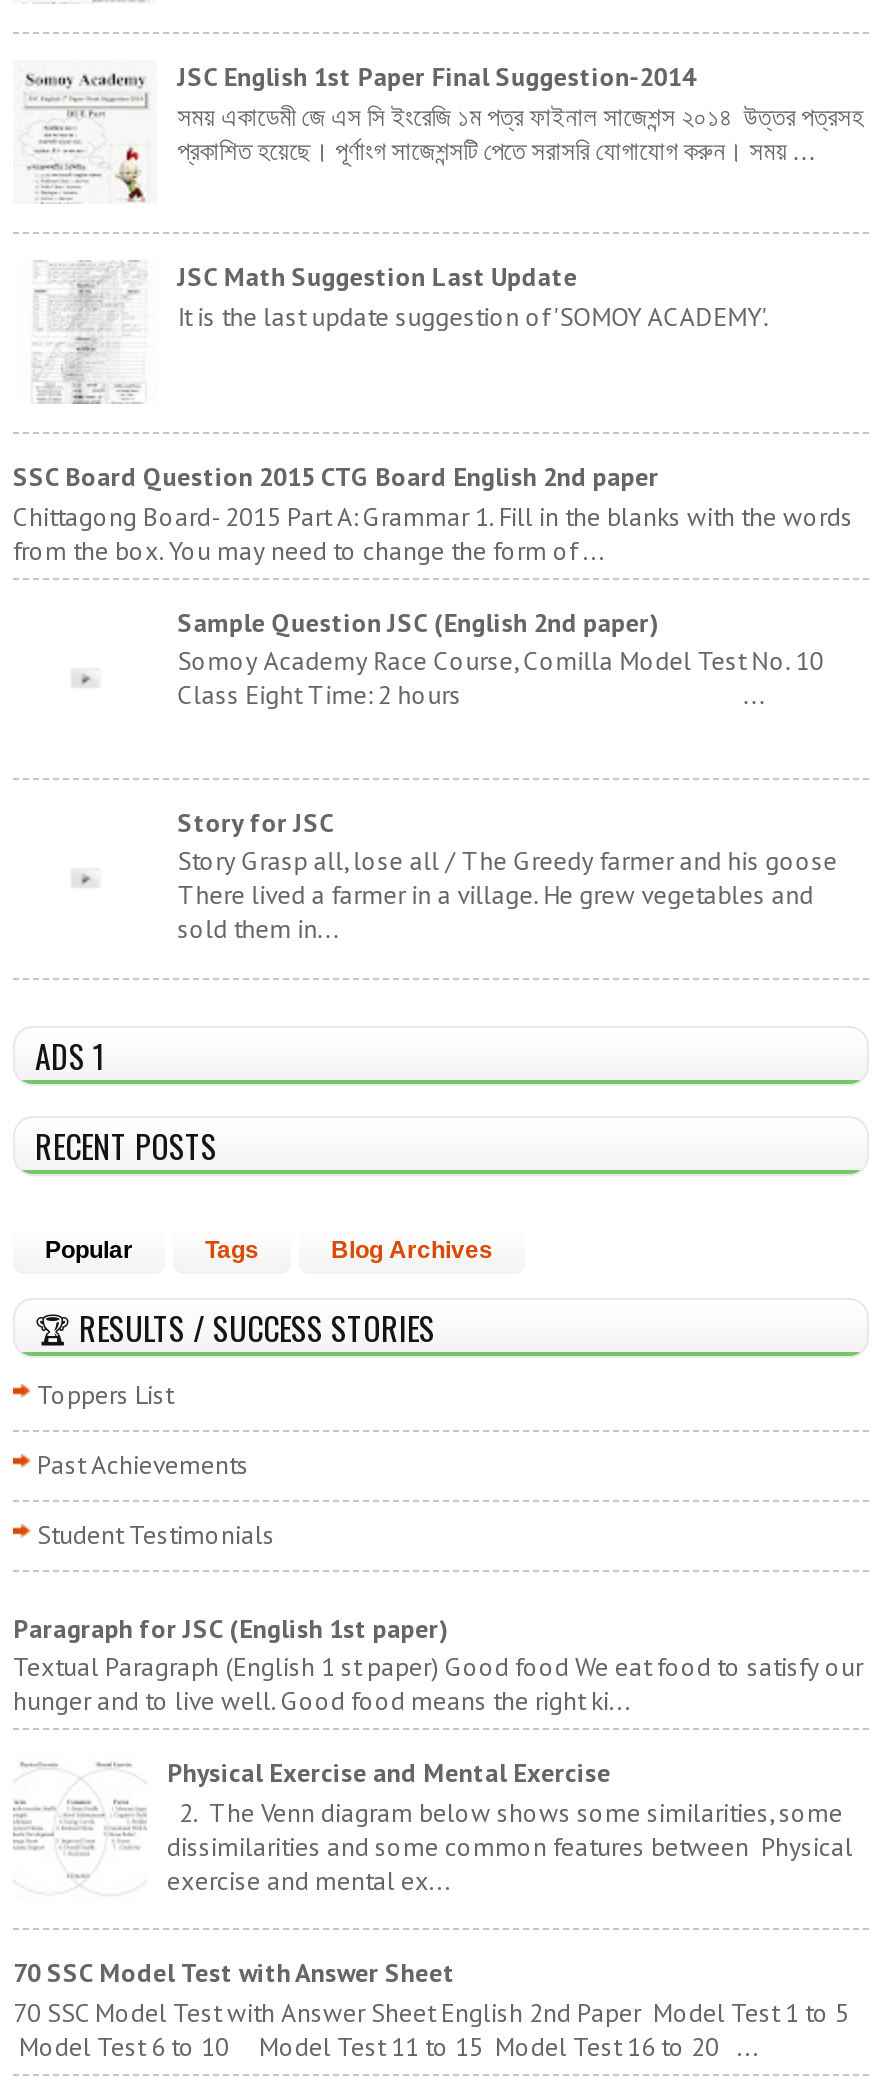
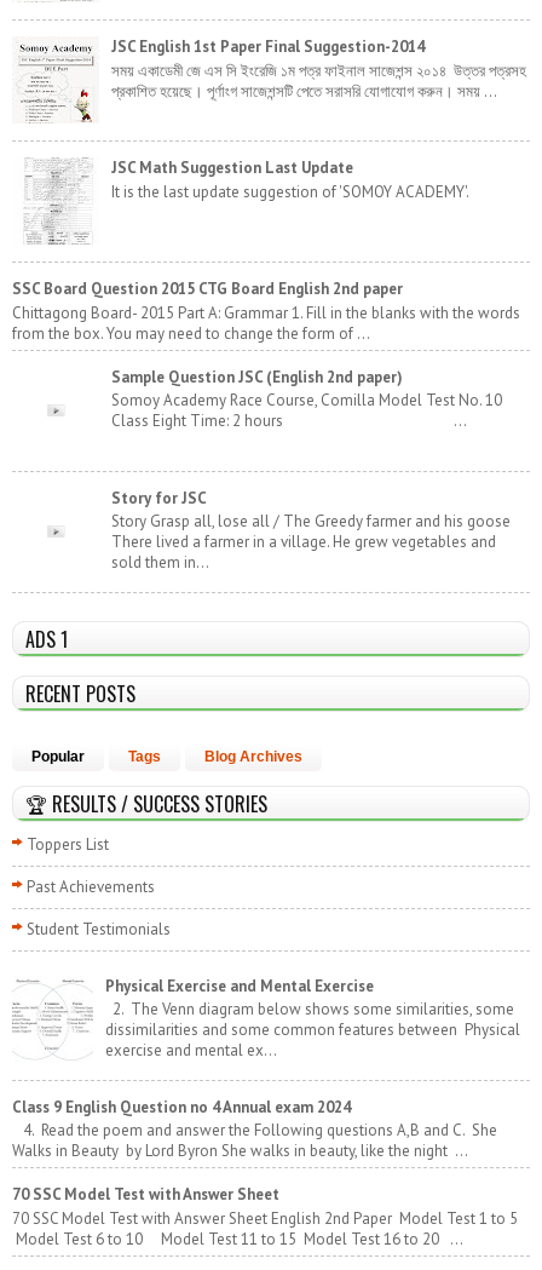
- Paragraph for JSC (English 1st paper)
- Textual Paragraph (English 1 st paper) Good food We eat food to satisfy our
- hunger and to live well. Good food means the right ki...

moved up: Physical Exercise and Mental Exercise | 2. The Venn diagram below shows some similarities, some | dissimilarities and some common features between Physical | exercise and mental ex...

+ Class 9 English Question no 4 Annual exam 2024
+ 4. Read the poem and answer the Following questions A,B and C. She
+ Walks in Beauty by Lord Byron She walks in beauty, like the night ...
